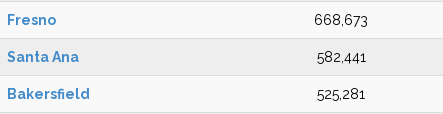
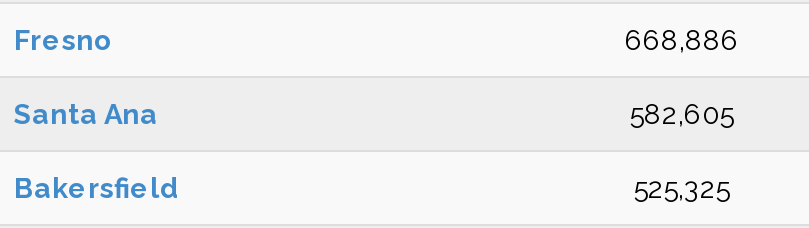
- 668,673
+ 668,886

- 582,441
+ 582,605

- 525,281
+ 525,325
